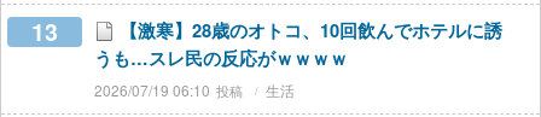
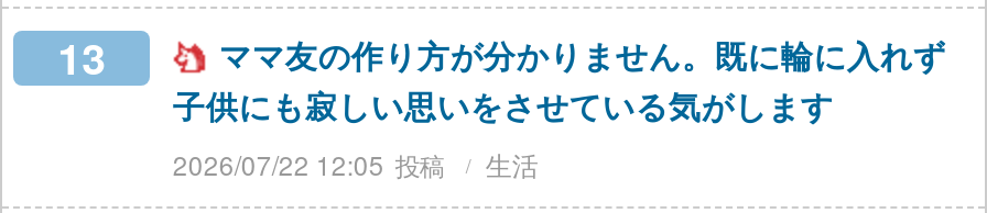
- 【激寒】28歳のオトコ、10回飲んでホテルに誘
- うも…スレ民の反応がｗｗｗｗ
- 2026/07/19 06:10
+ ママ友の作り方が分かりません。既に輪に入れず
+ 子供にも寂しい思いをさせている気がします
+ 2026/07/22 12:05
